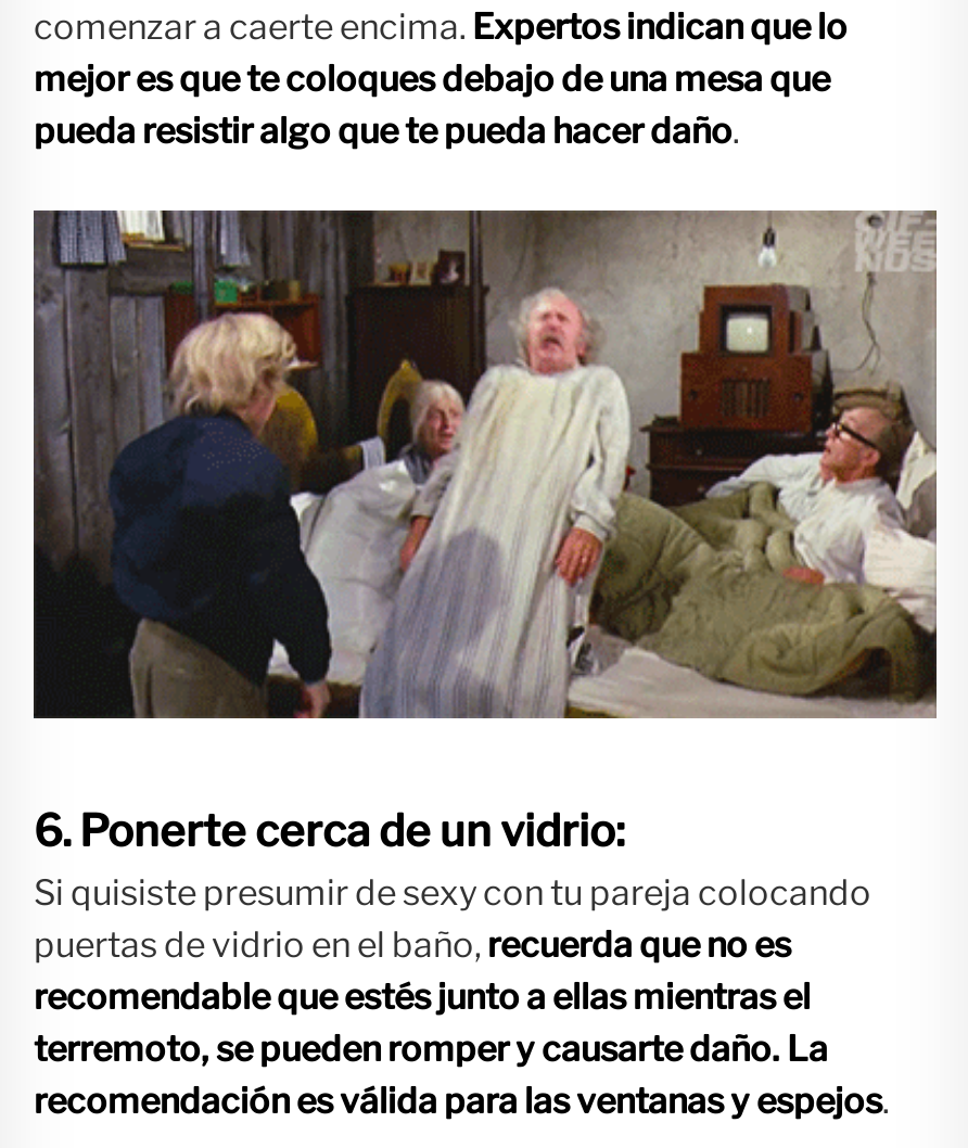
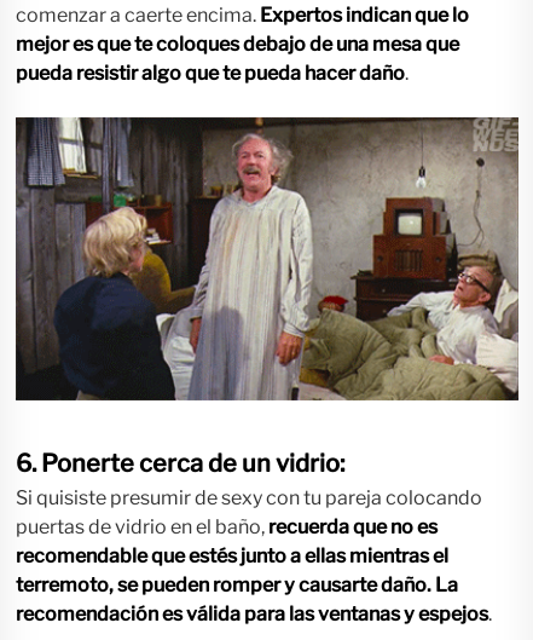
- [image]
+ [image]
